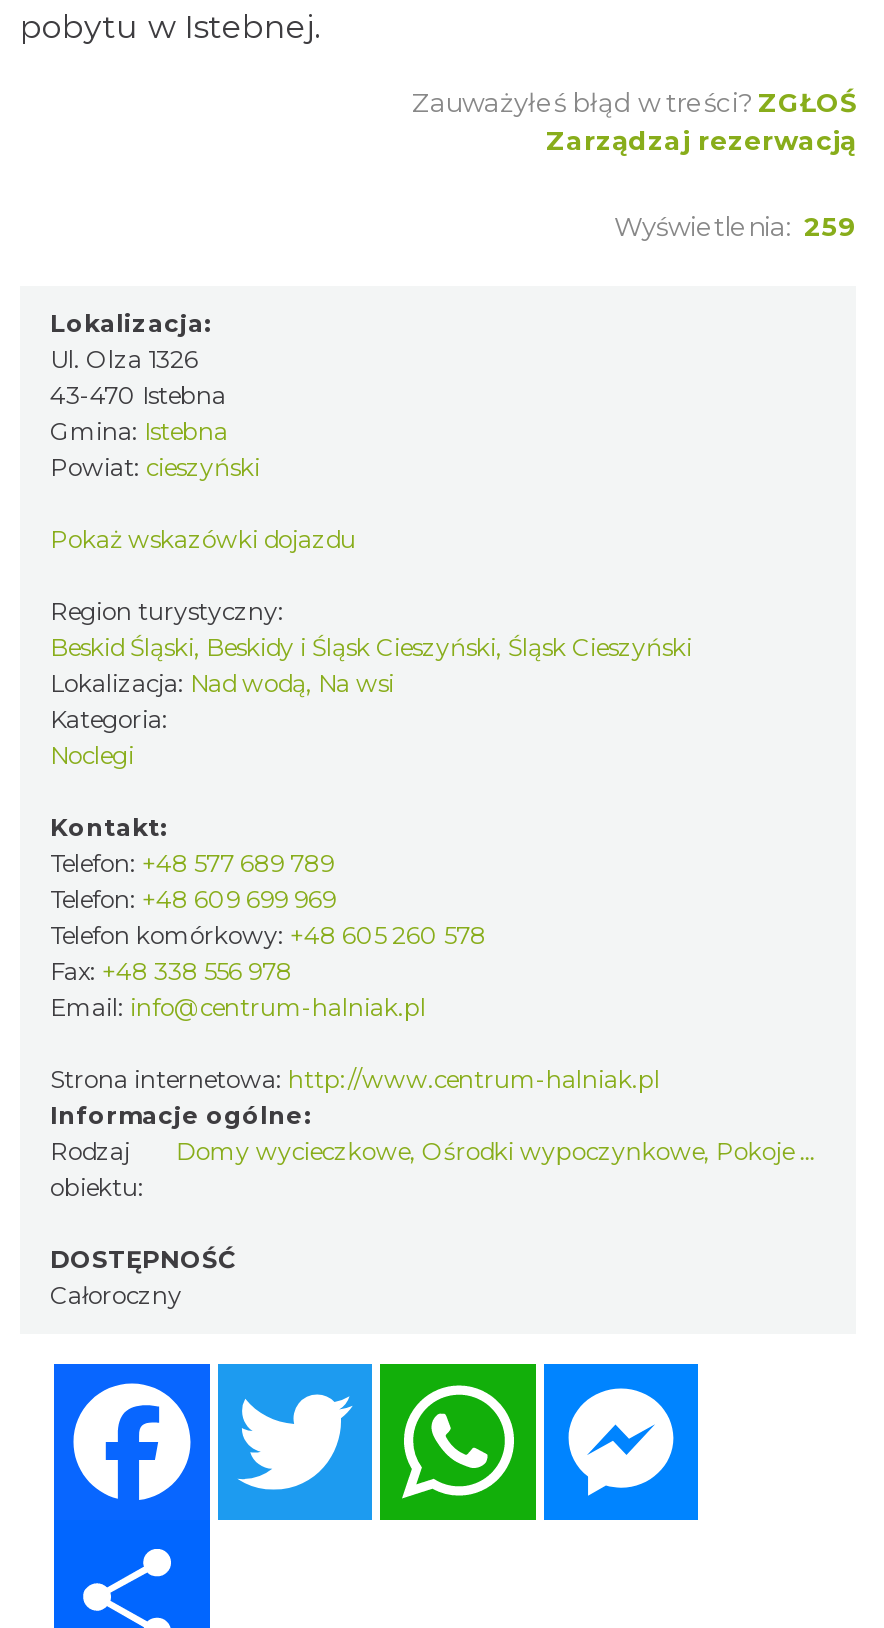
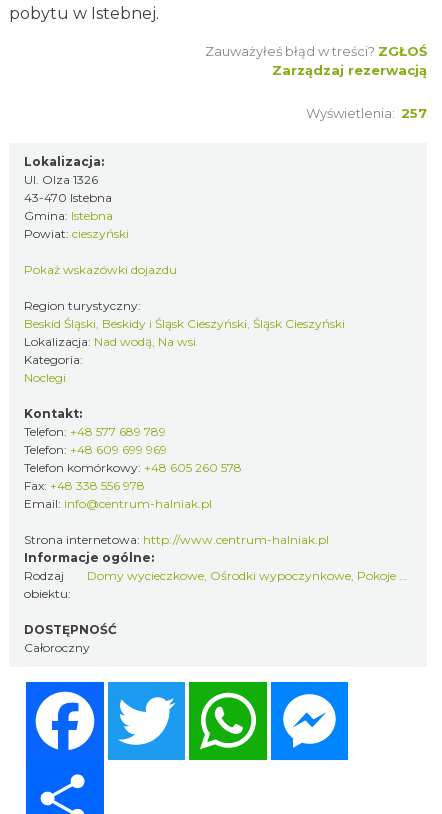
- Wyświetlenia: 259
+ Wyświetlenia: 257
